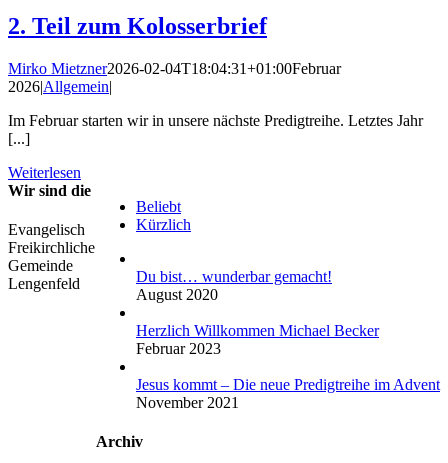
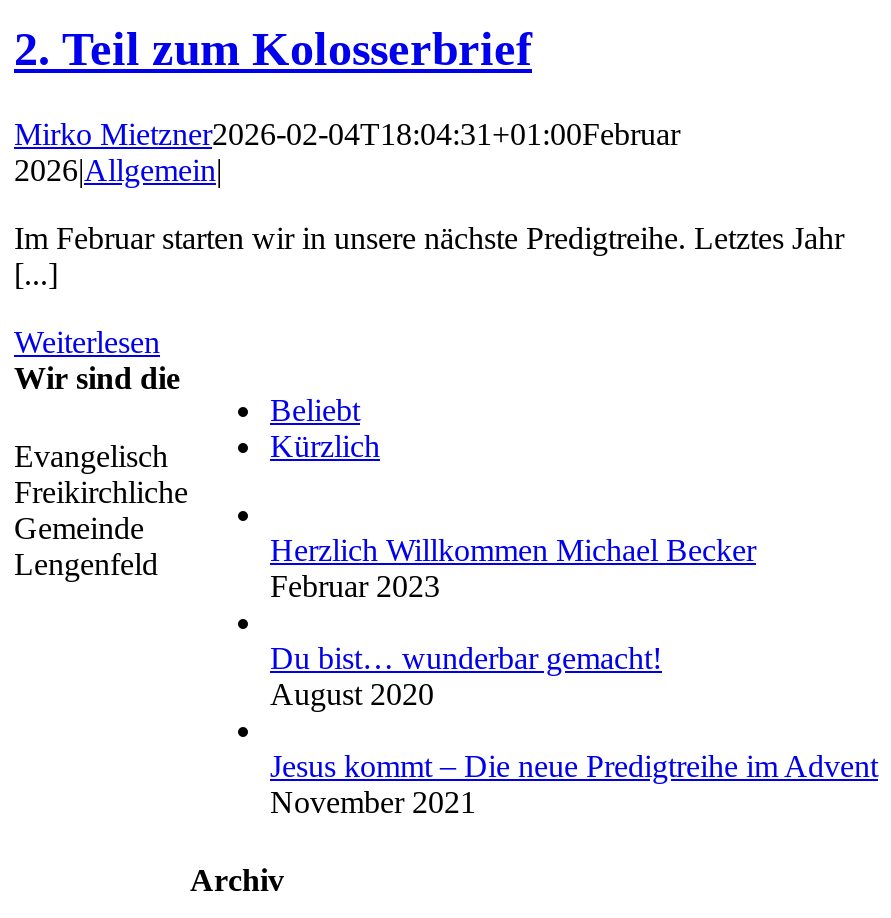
moved down: Du bist… wunderbar gemacht! | August 2020

moved up: Herzlich Willkommen Michael Becker | Februar 2023
